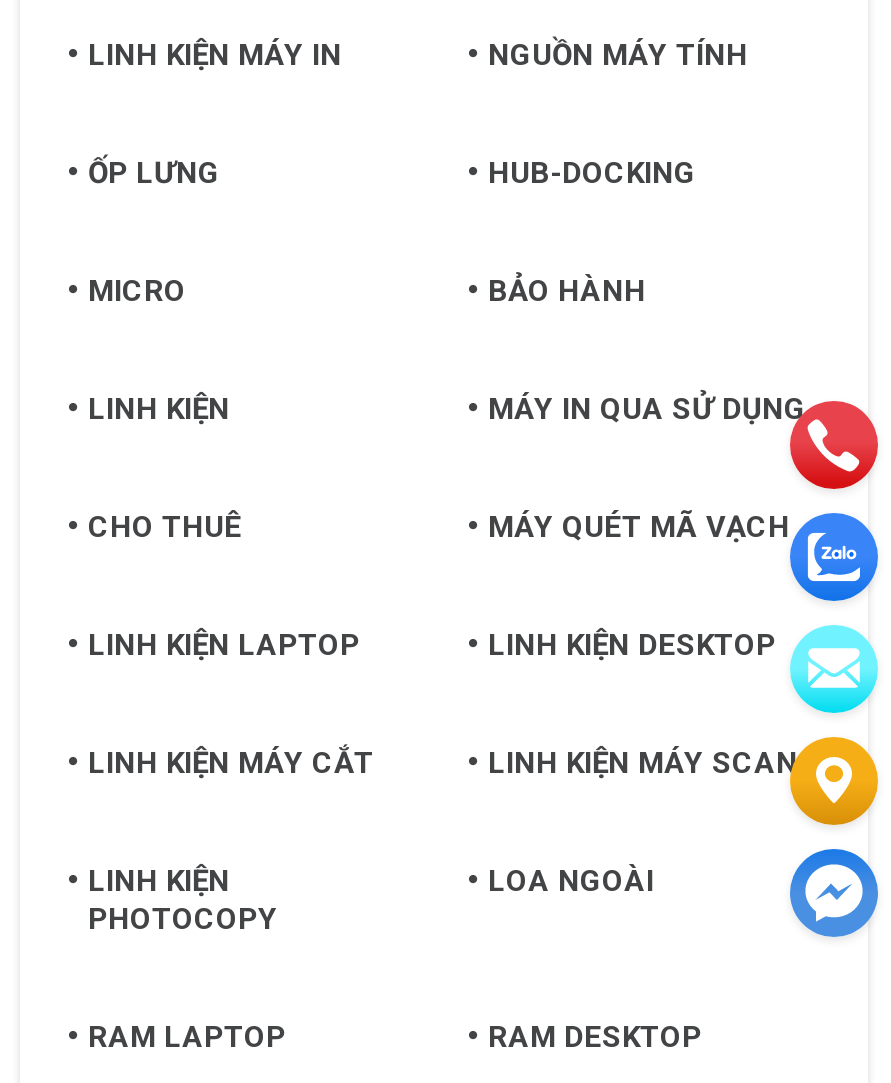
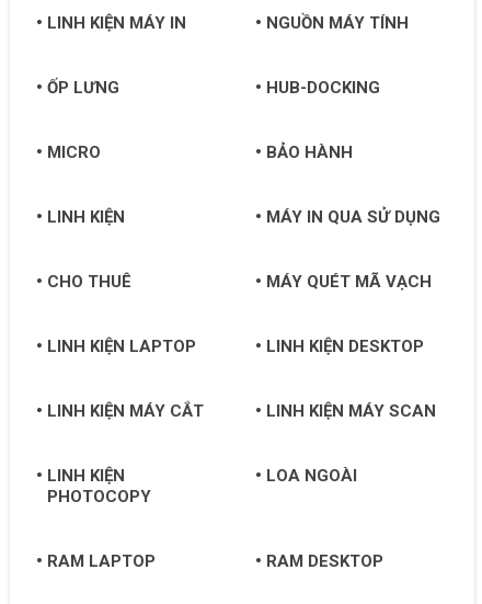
- [image]

- [image]

- [image]

- [image]

- [image]
